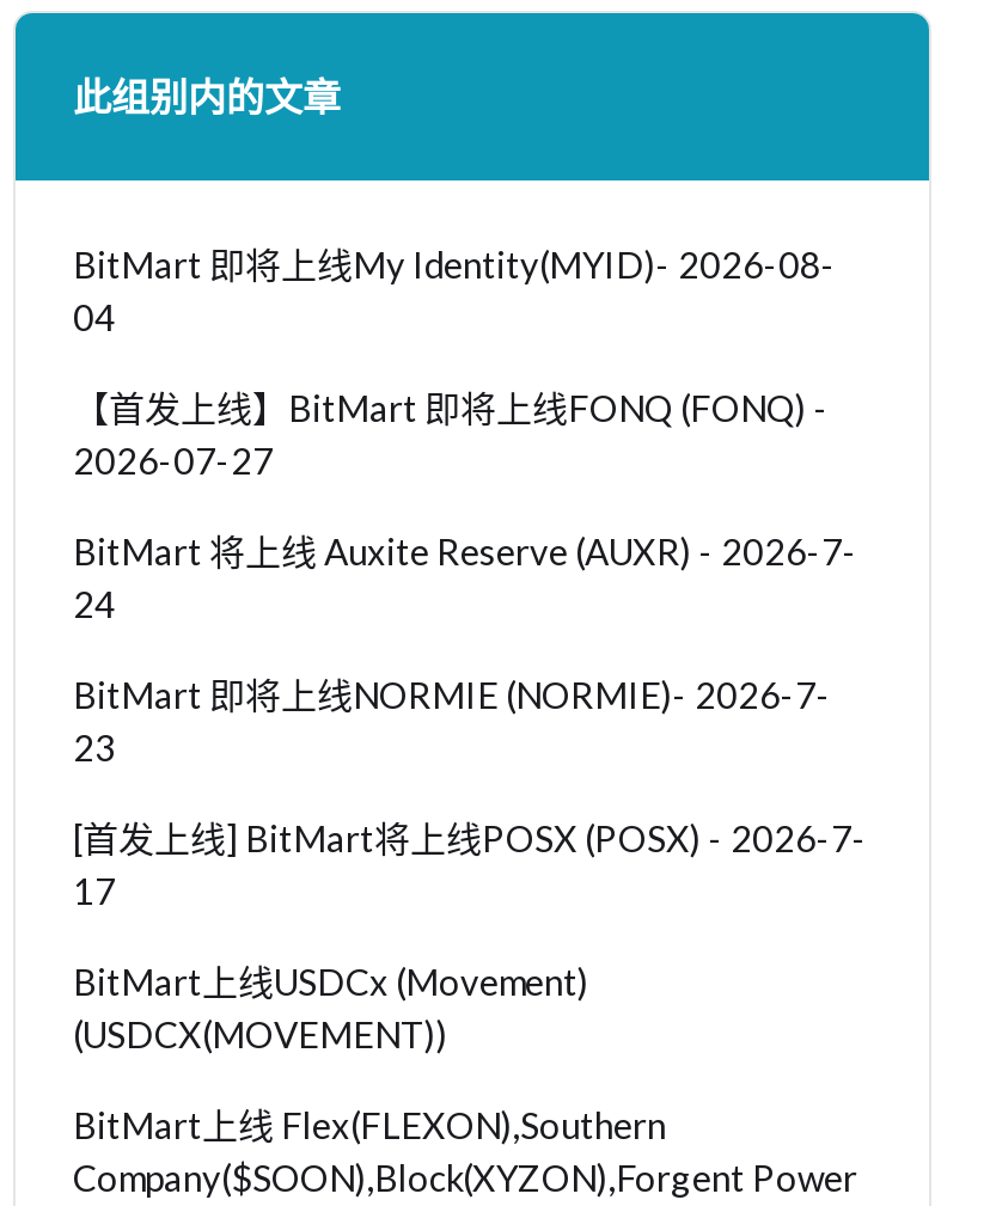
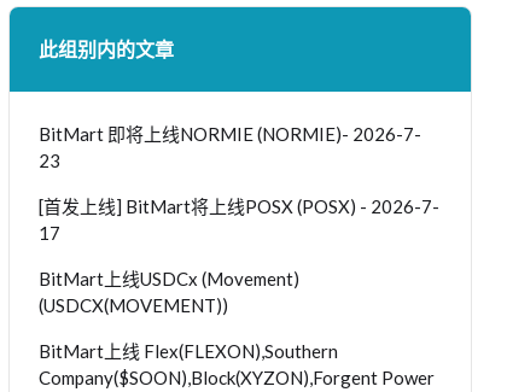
- BitMart 即将上线My Identity(MYID)- 2026-08-
- 04
- 【首发上线】BitMart 即将上线FONQ (FONQ) -
- 2026-07-27
- BitMart 将上线 Auxite Reserve (AUXR) - 2026-7-
- 24
